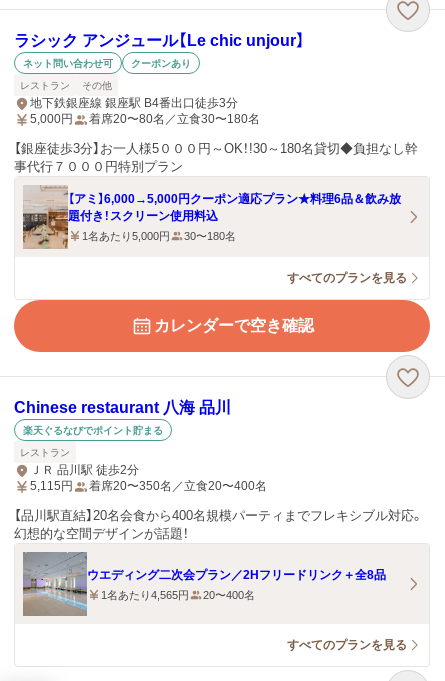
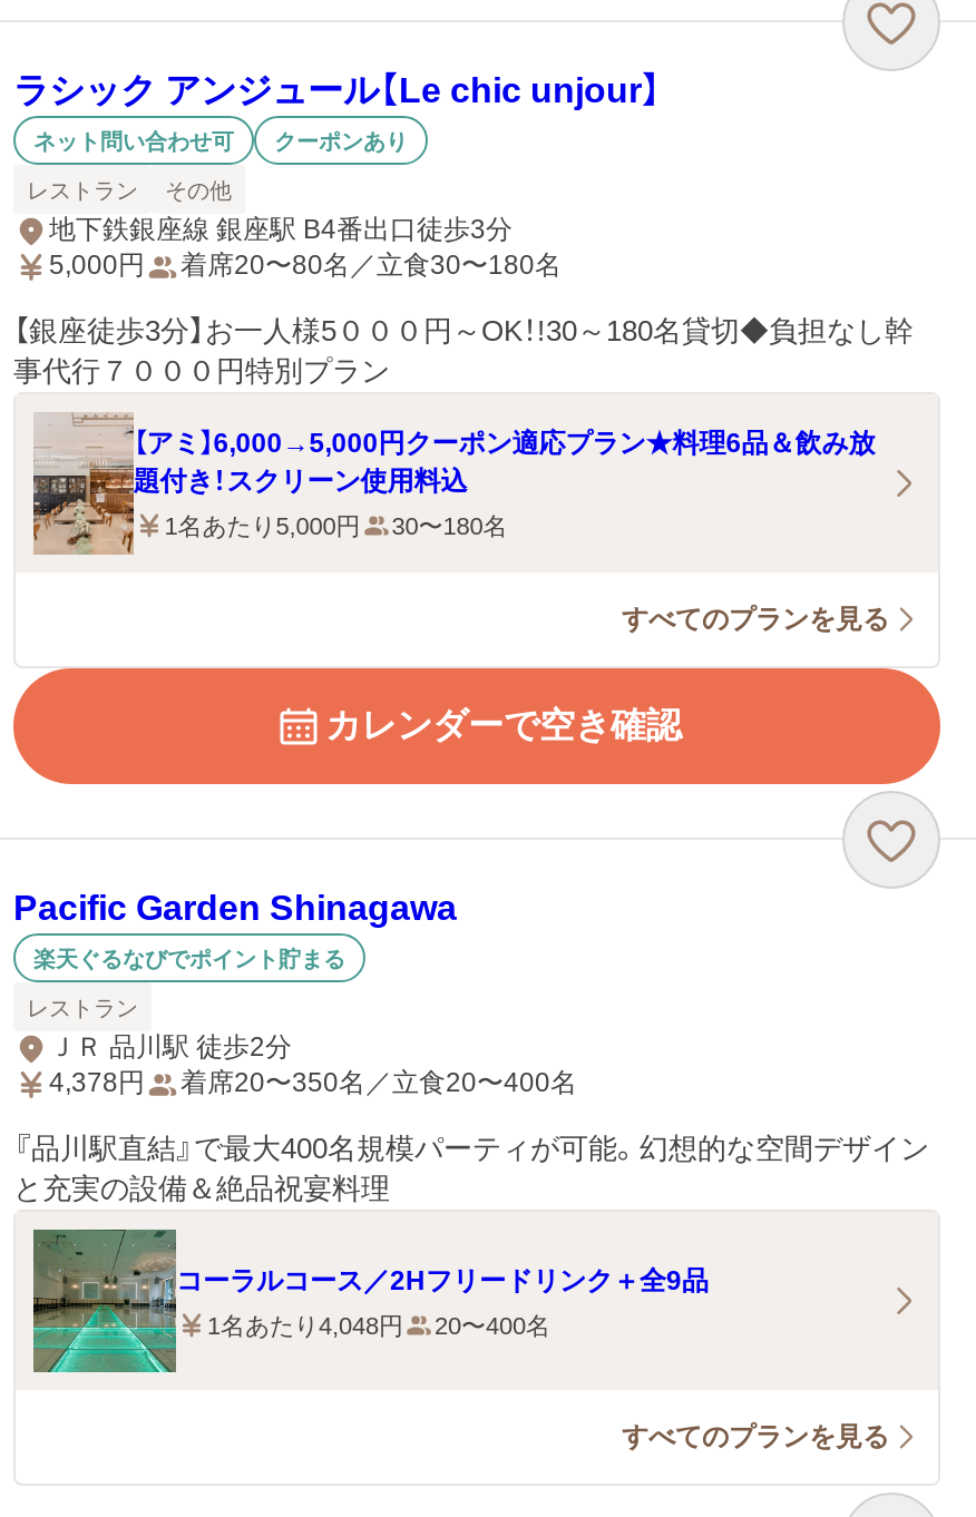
- Chinese restaurant 八海 品川
+ Pacific Garden Shinagawa

- 5,115円 着席20〜350名／立食20〜400名
+ 4,378円 着席20〜350名／立食20〜400名

- 【品川駅直結】20名会食から400名規模パーティまでフレキシブル対応。
- 幻想的な空間デザインが話題！
+ 『品川駅直結』で最大400名規模パーティが可能。幻想的な空間デザイン
+ と充実の設備＆絶品祝宴料理

- [image]
- ウエディング二次会プラン／2Hフリードリンク＋全8品
+ [image]
+ コーラルコース／2Hフリードリンク＋全9品

- 1名あたり4,565円 20〜400名
+ 1名あたり4,048円 20〜400名
